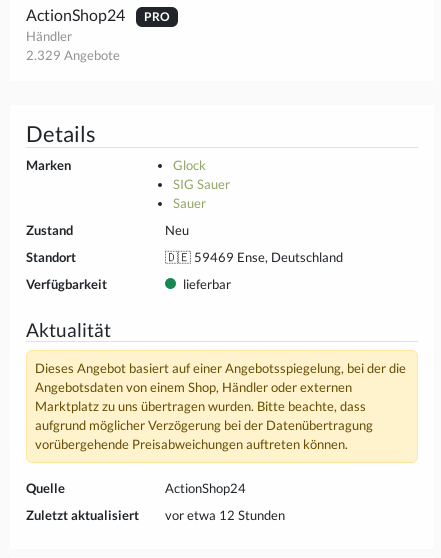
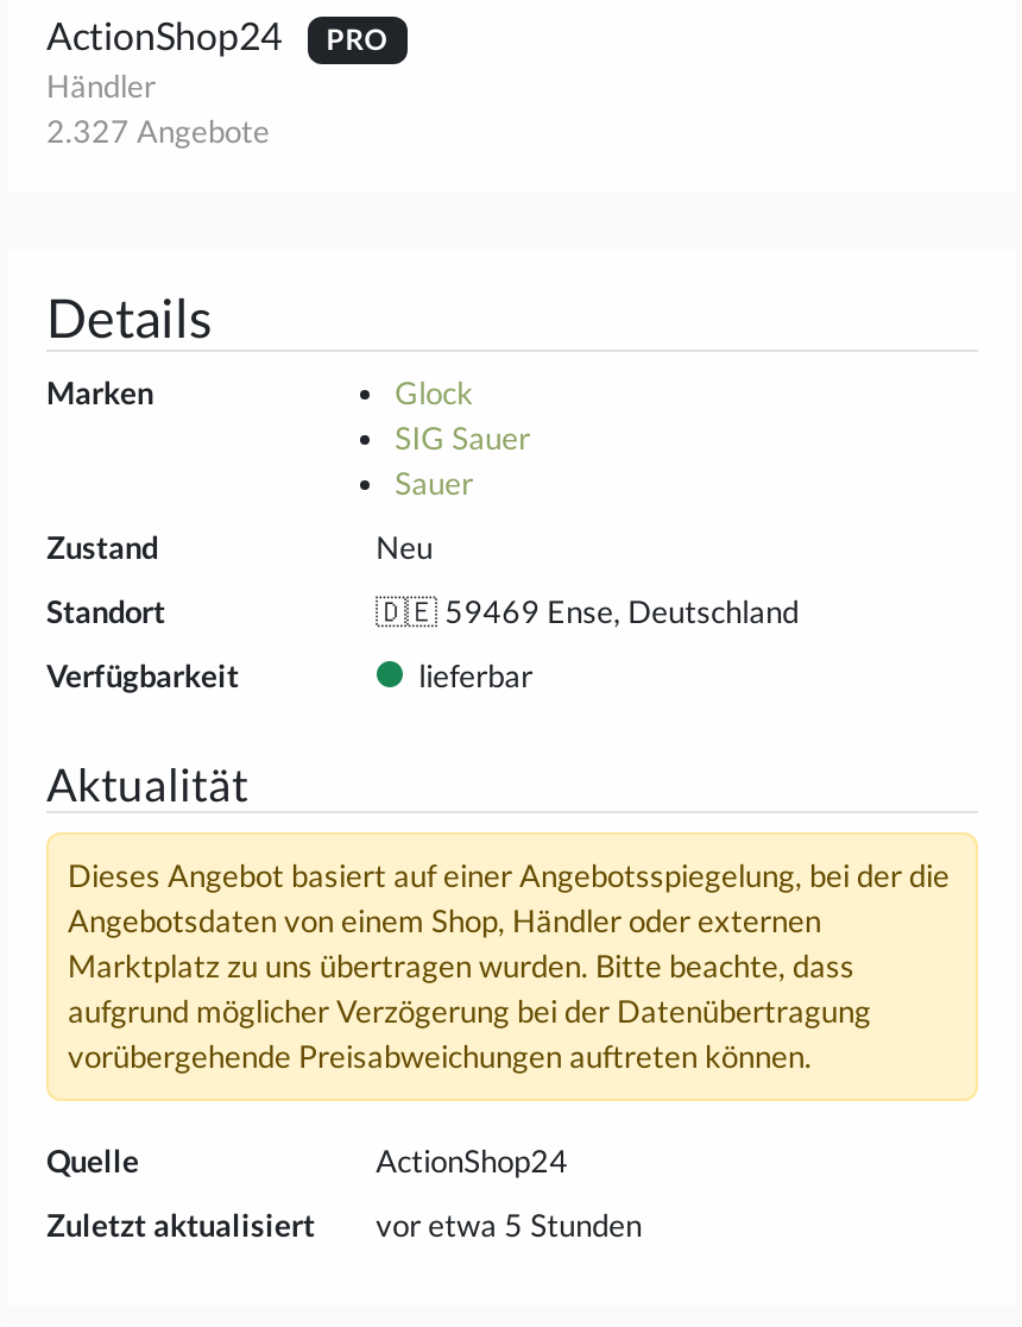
- 2.329 Angebote
+ 2.327 Angebote

- vor etwa 12 Stunden
+ vor etwa 5 Stunden
